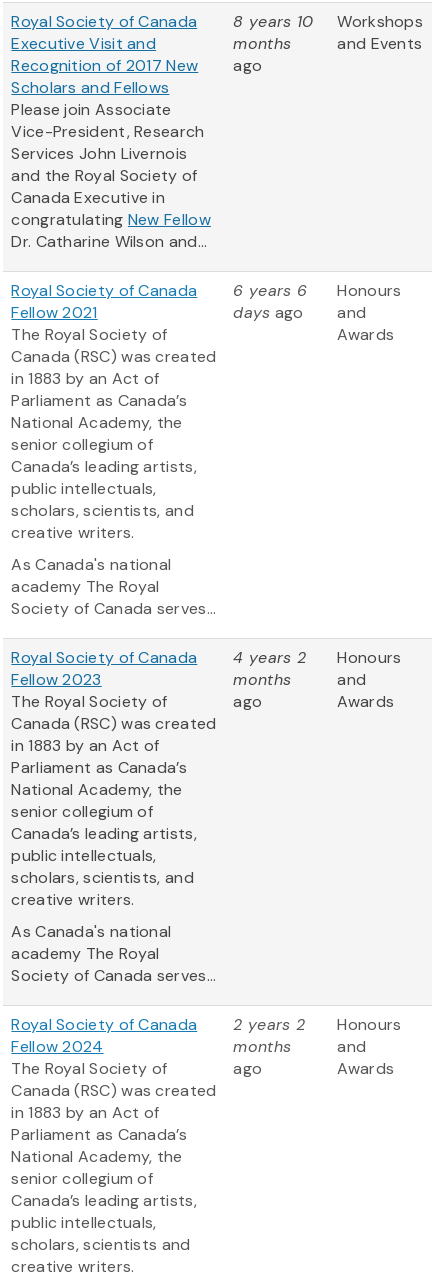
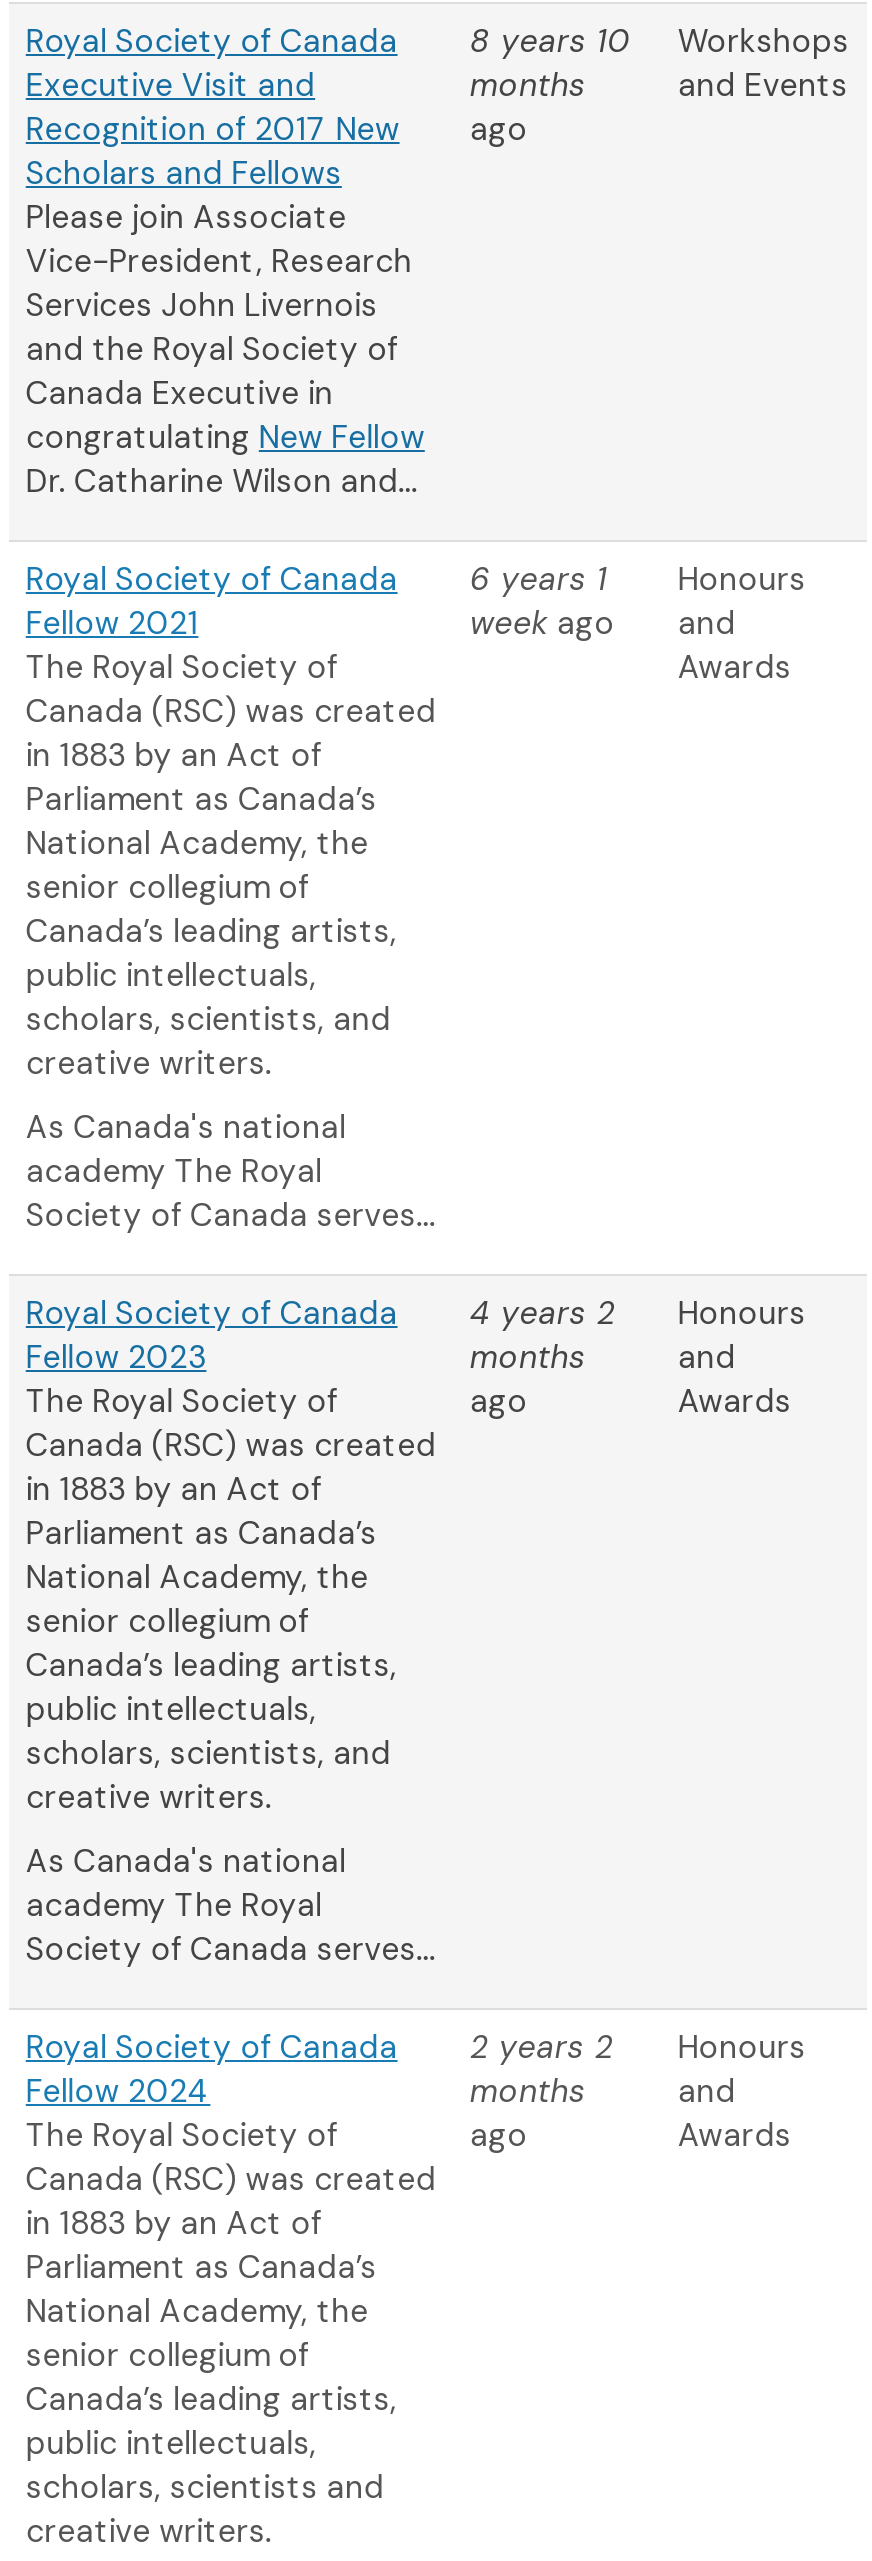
- Royal Society of Canada 6 years 6 Honours
+ Royal Society of Canada 6 years 1 Honours

- days ago
+ week ago
